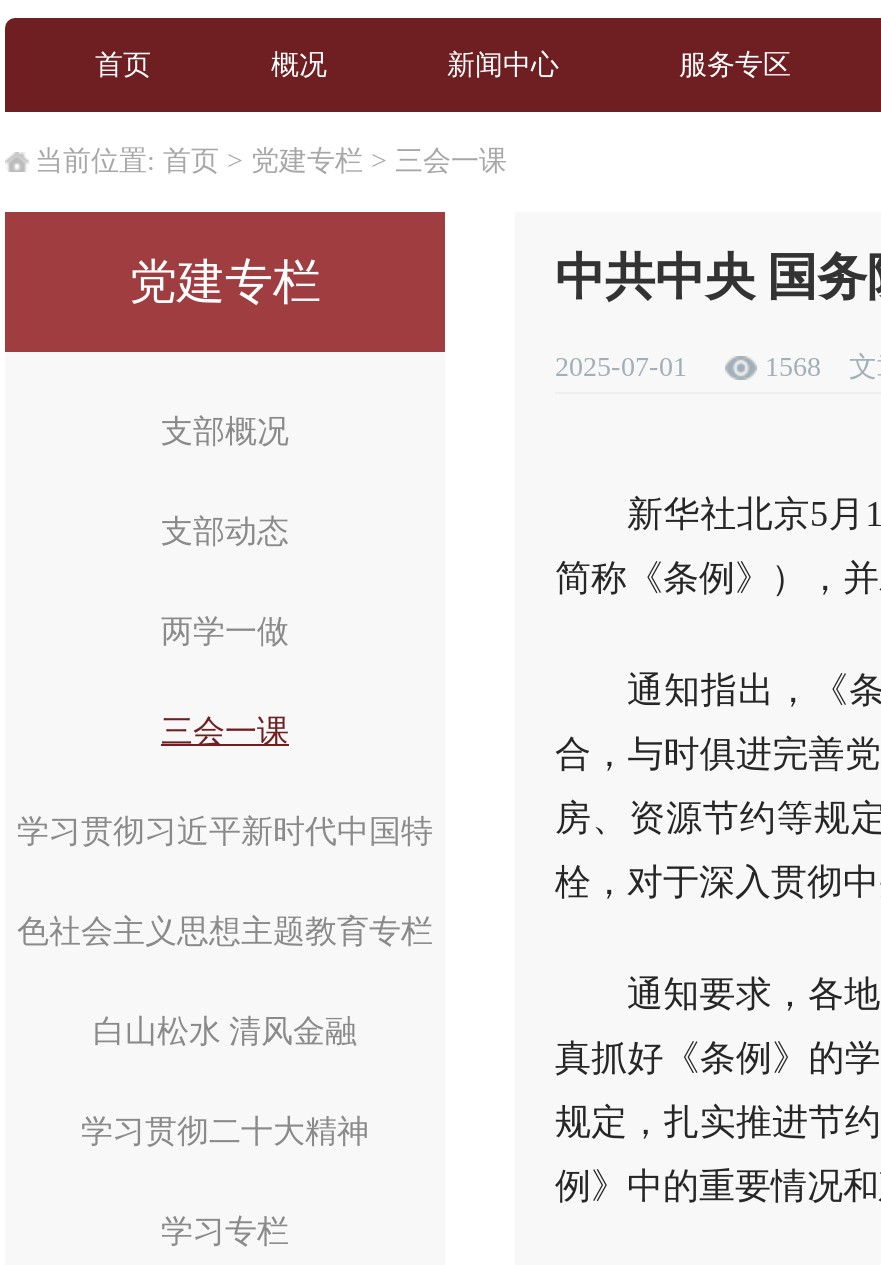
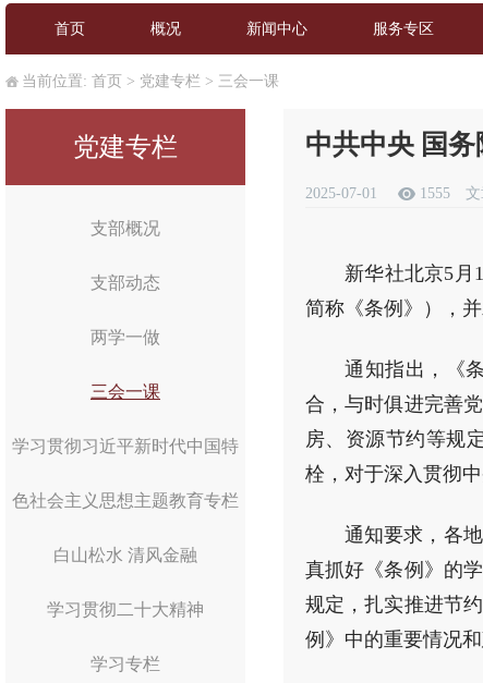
- 1568
+ 1555
